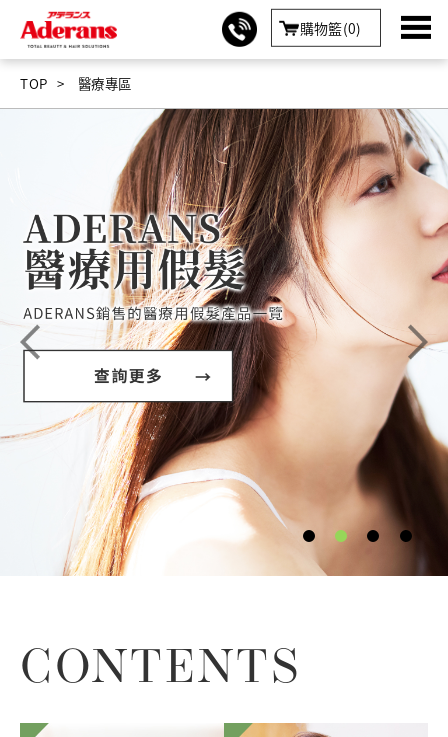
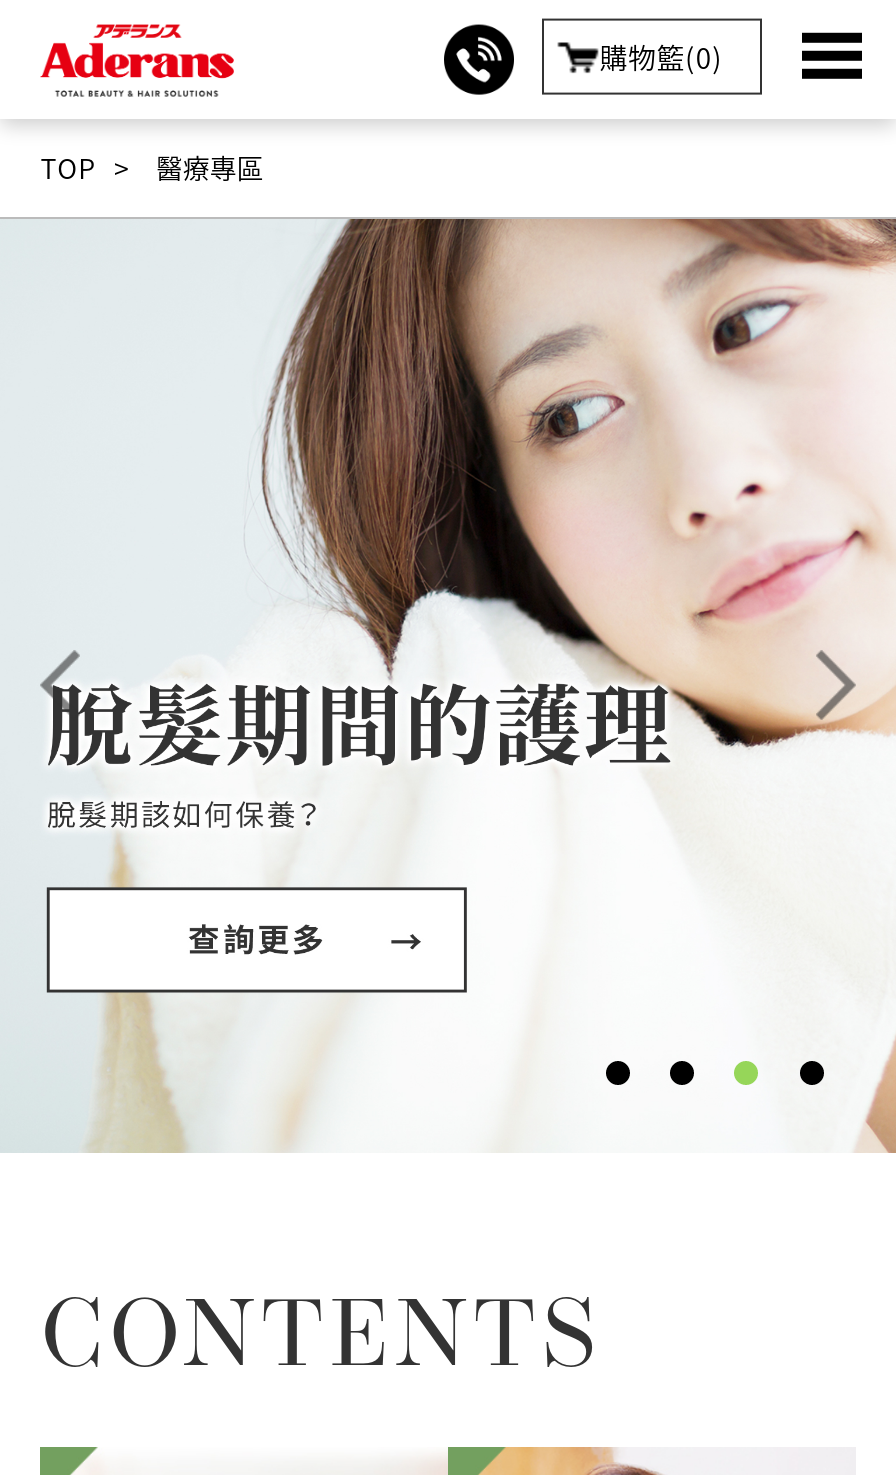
- [image]
+ [image]
